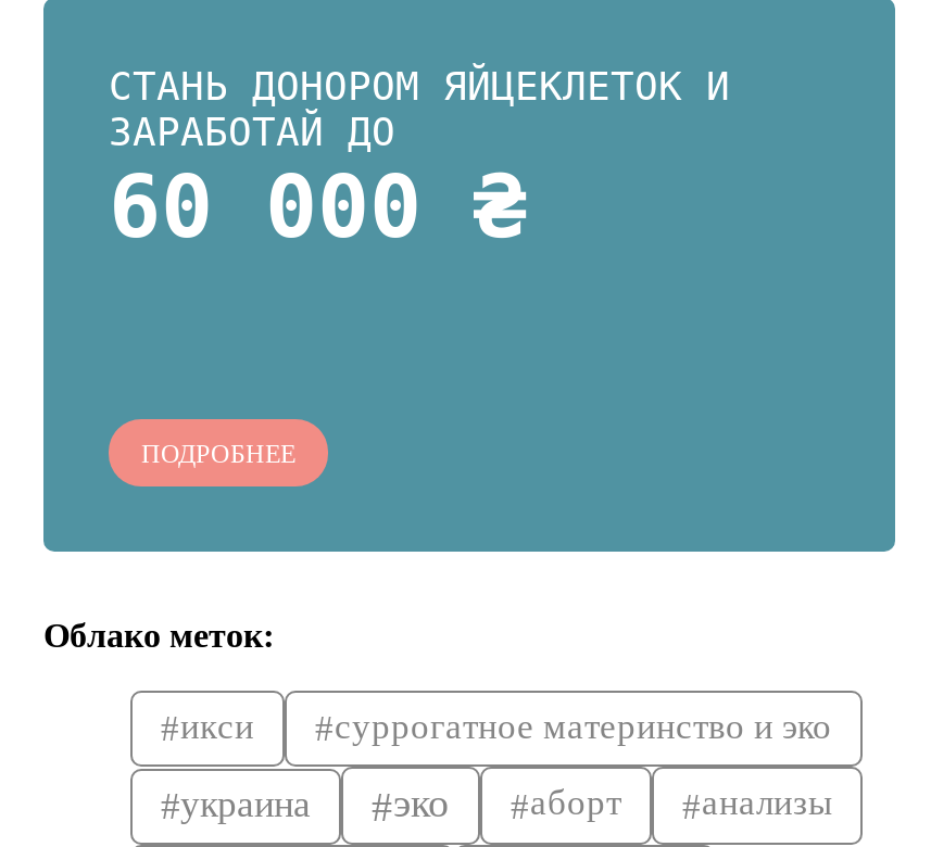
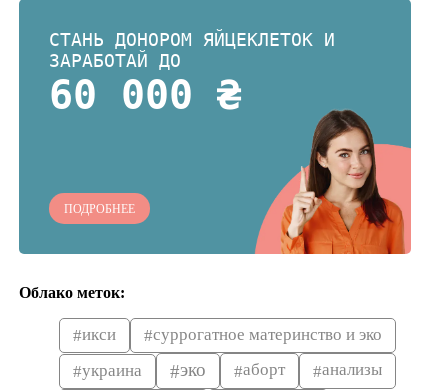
+ [image]
